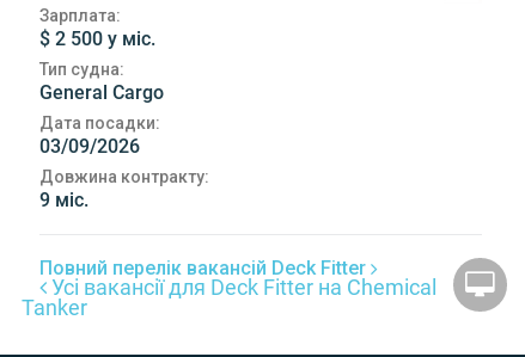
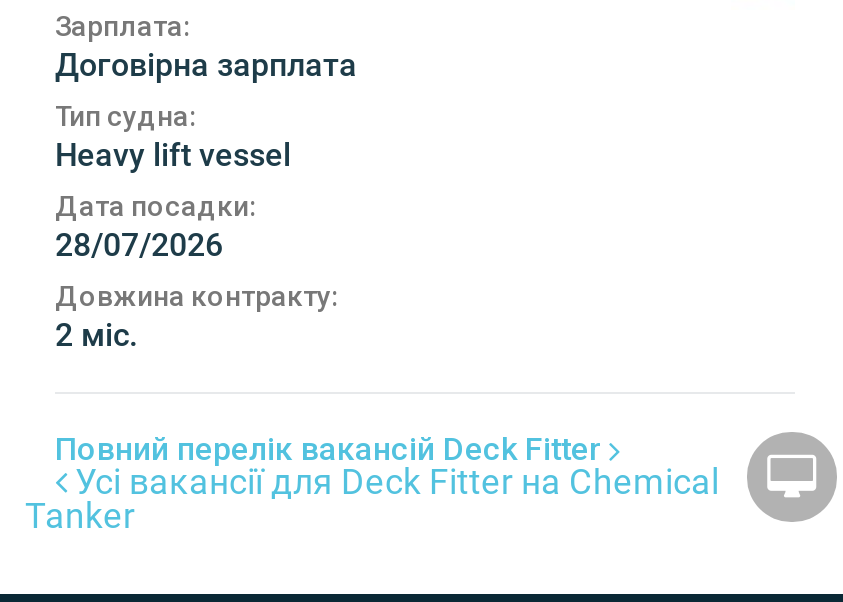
- $ 2 500 у міс.
+ Договірна зарплата

- General Cargo
+ Heavy lift vessel

- 03/09/2026
+ 28/07/2026

- 9 міс.
+ 2 міс.
